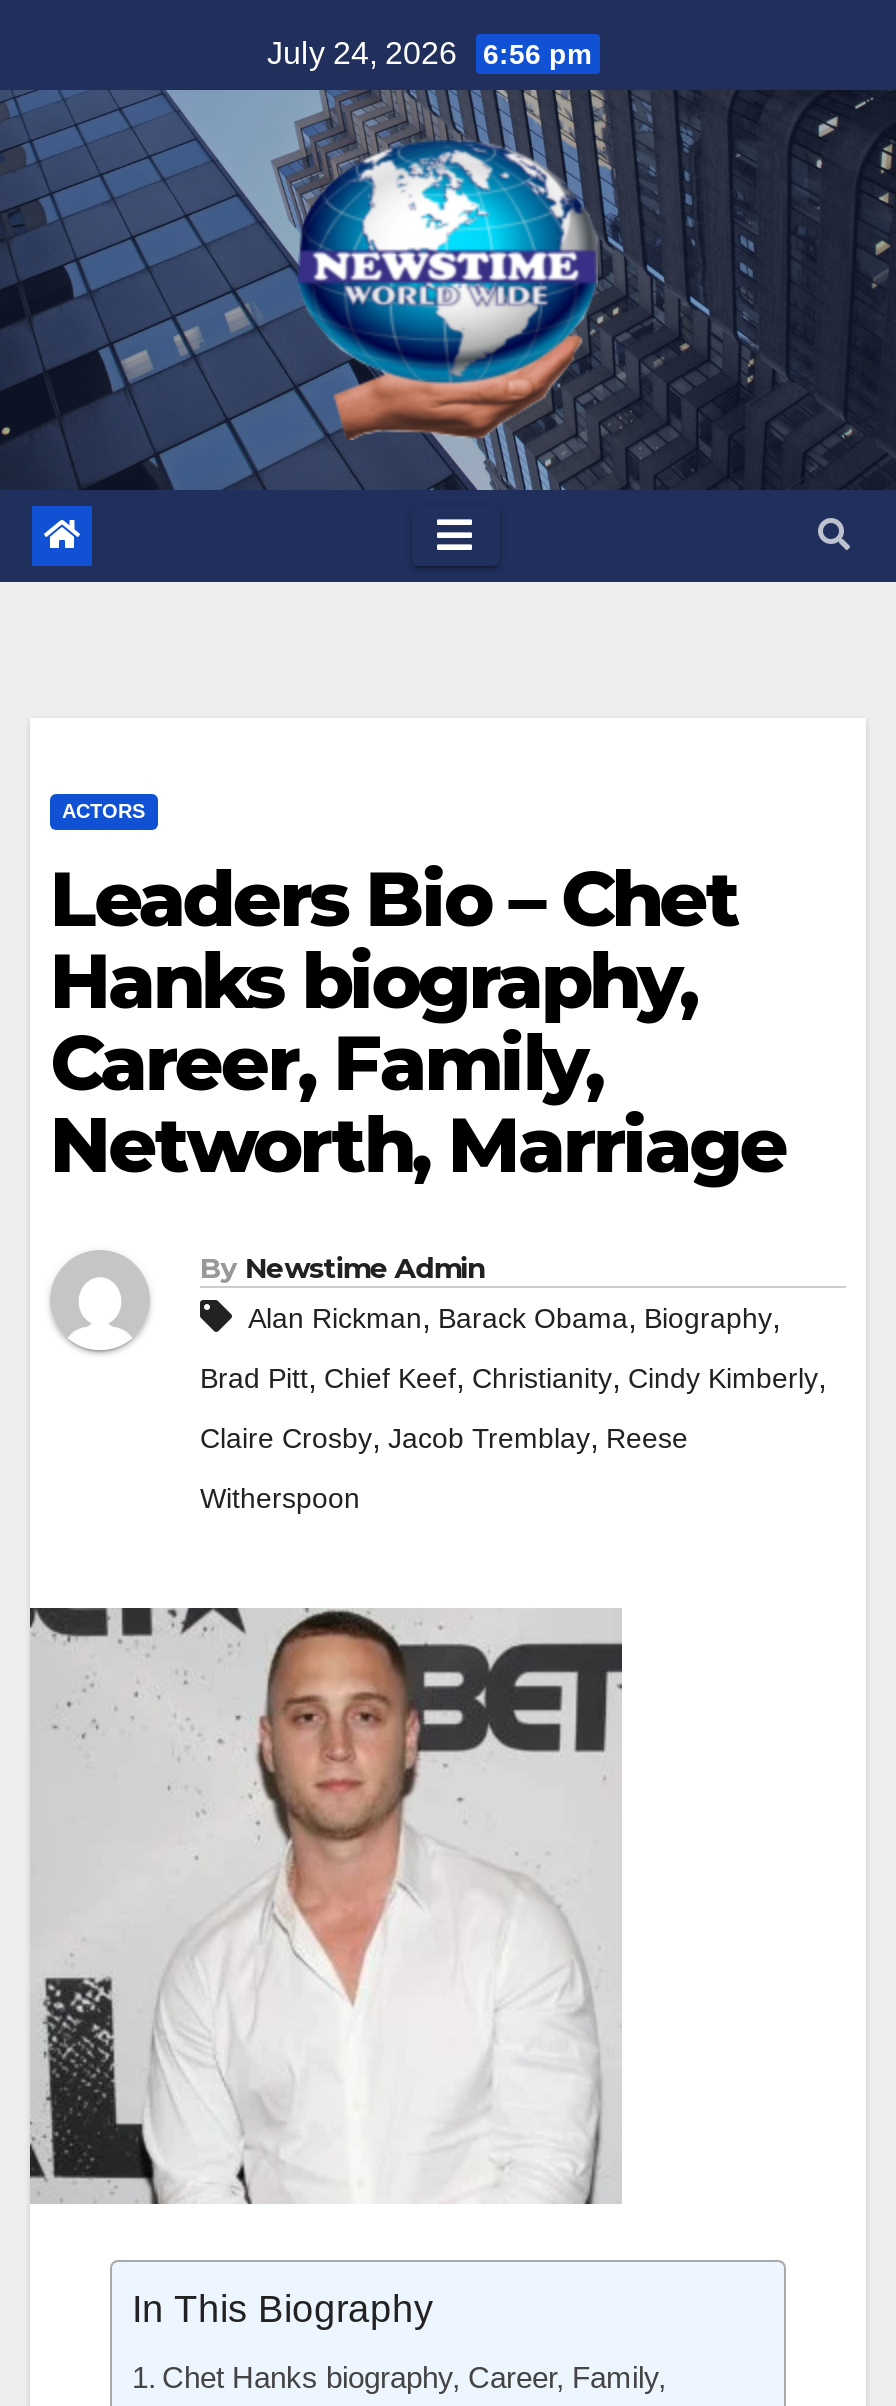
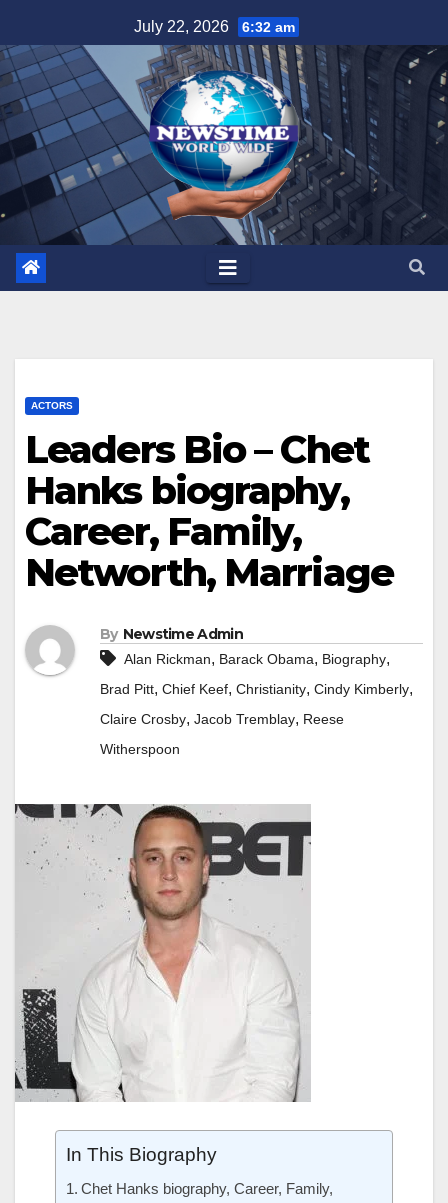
- July 24, 2026 6:56 pm
+ July 22, 2026 6:32 am
